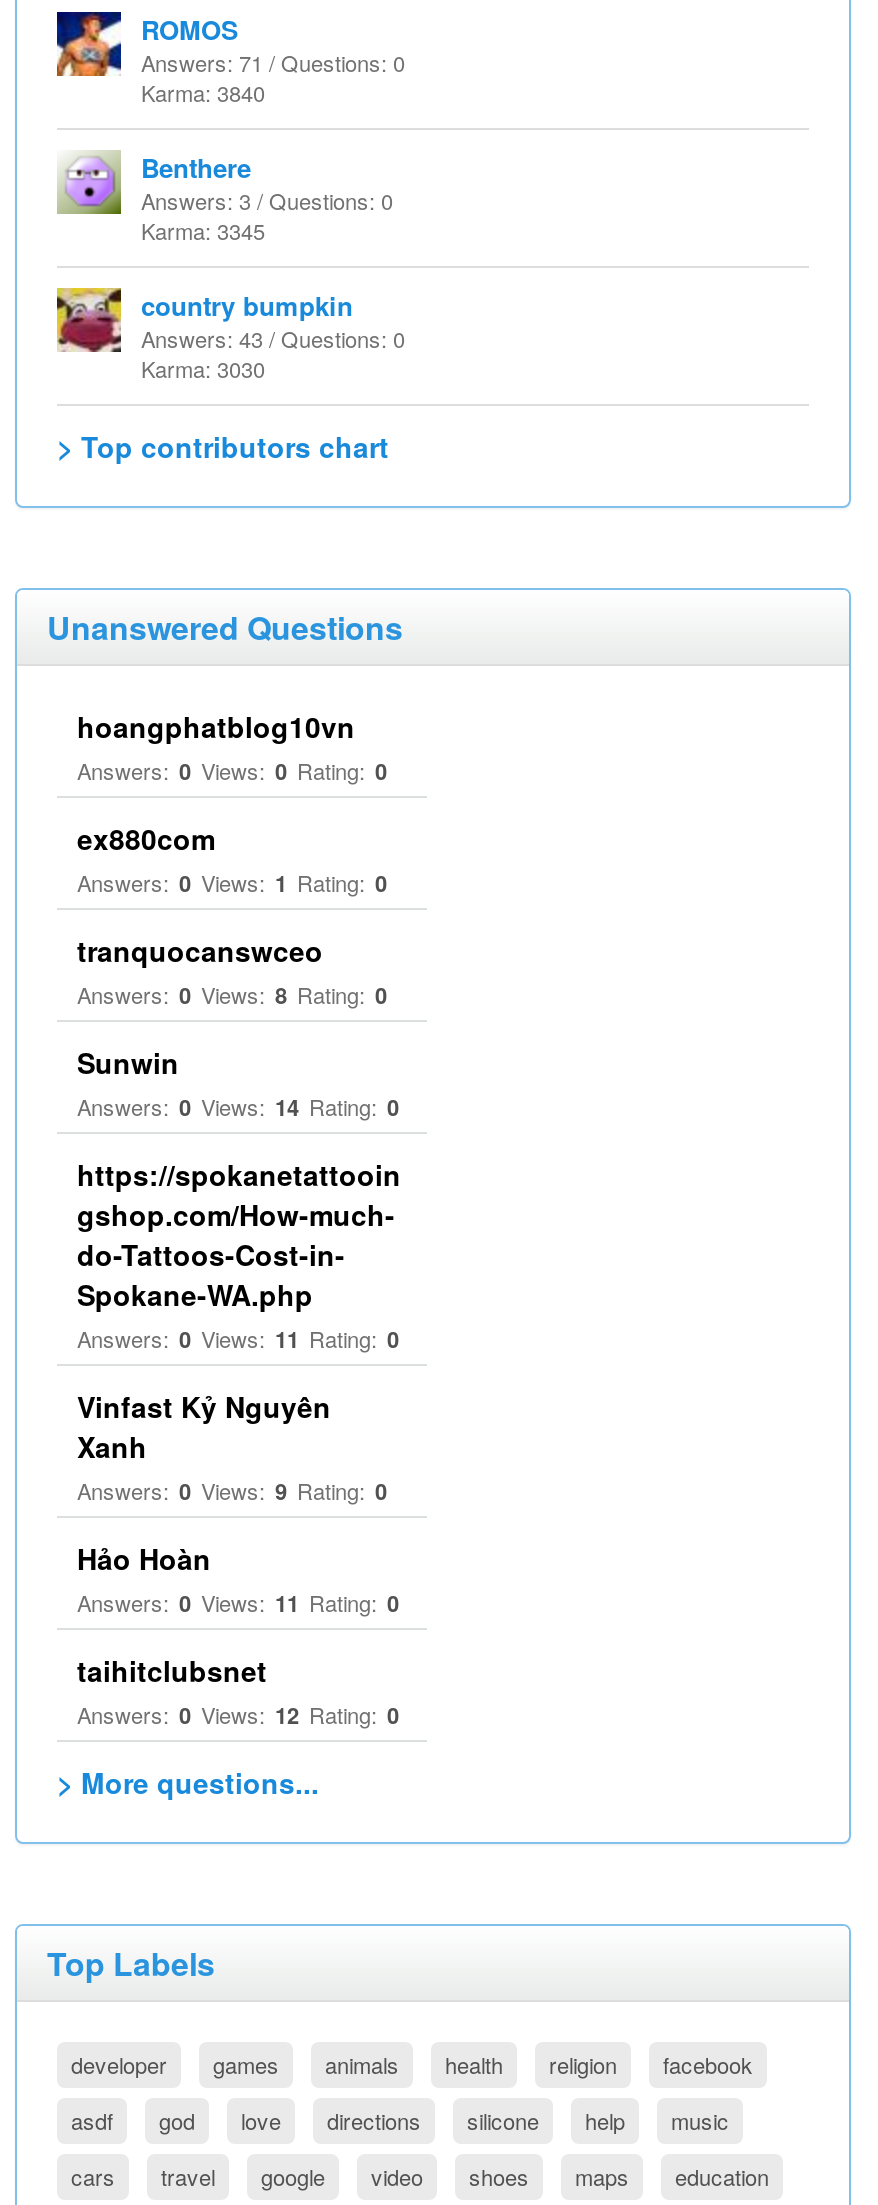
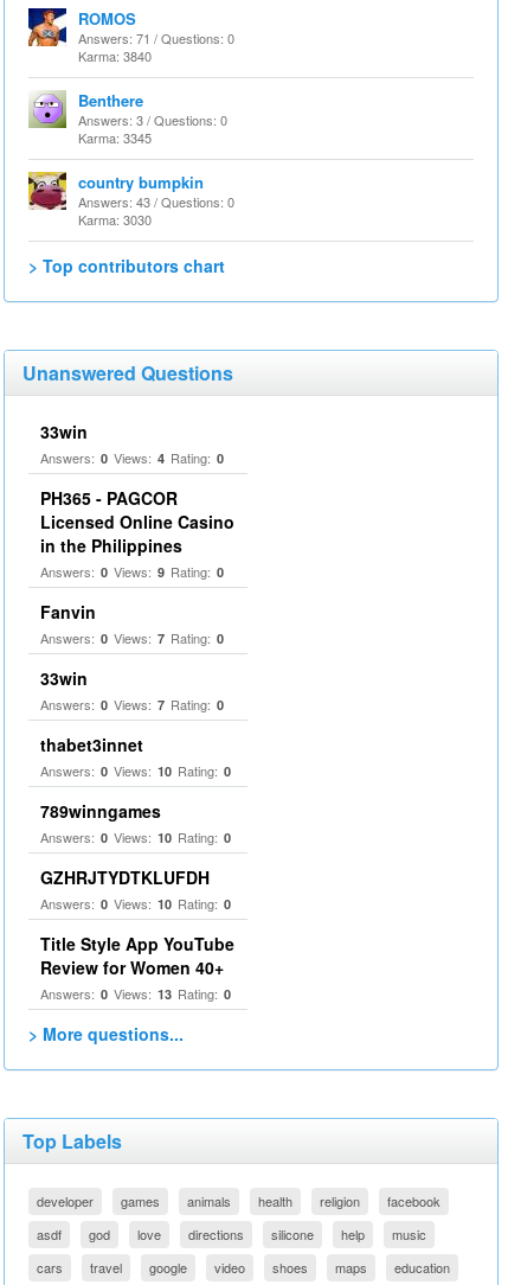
- hoangphatblog10vn
- Answers: 0 Views: 0 Rating: 0
- ex880com
- Answers: 0 Views: 1 Rating: 0
- tranquocanswceo
- Answers: 0 Views: 8 Rating: 0
- Sunwin
- Answers: 0 Views: 14 Rating: 0
- https://spokanetattooin
- gshop.com/How-much-
- do-Tattoos-Cost-in-
- Spokane-WA.php
- Answers: 0 Views: 11 Rating: 0
- Vinfast Kỷ Nguyên
- Xanh
+ 33win
+ Answers: 0 Views: 4 Rating: 0
+ PH365 - PAGCOR
+ Licensed Online Casino
+ in the Philippines

moved up: Answers: 0 Views: 9 Rating: 0

- Hảo Hoàn
- Answers: 0 Views: 11 Rating: 0
- taihitclubsnet
- Answers: 0 Views: 12 Rating: 0
+ Fanvin
+ Answers: 0 Views: 7 Rating: 0
+ 33win
+ Answers: 0 Views: 7 Rating: 0
+ thabet3innet
+ Answers: 0 Views: 10 Rating: 0
+ 789winngames
+ Answers: 0 Views: 10 Rating: 0
+ GZHRJTYDTKLUFDH
+ Answers: 0 Views: 10 Rating: 0
+ Title Style App YouTube
+ Review for Women 40+
+ Answers: 0 Views: 13 Rating: 0
